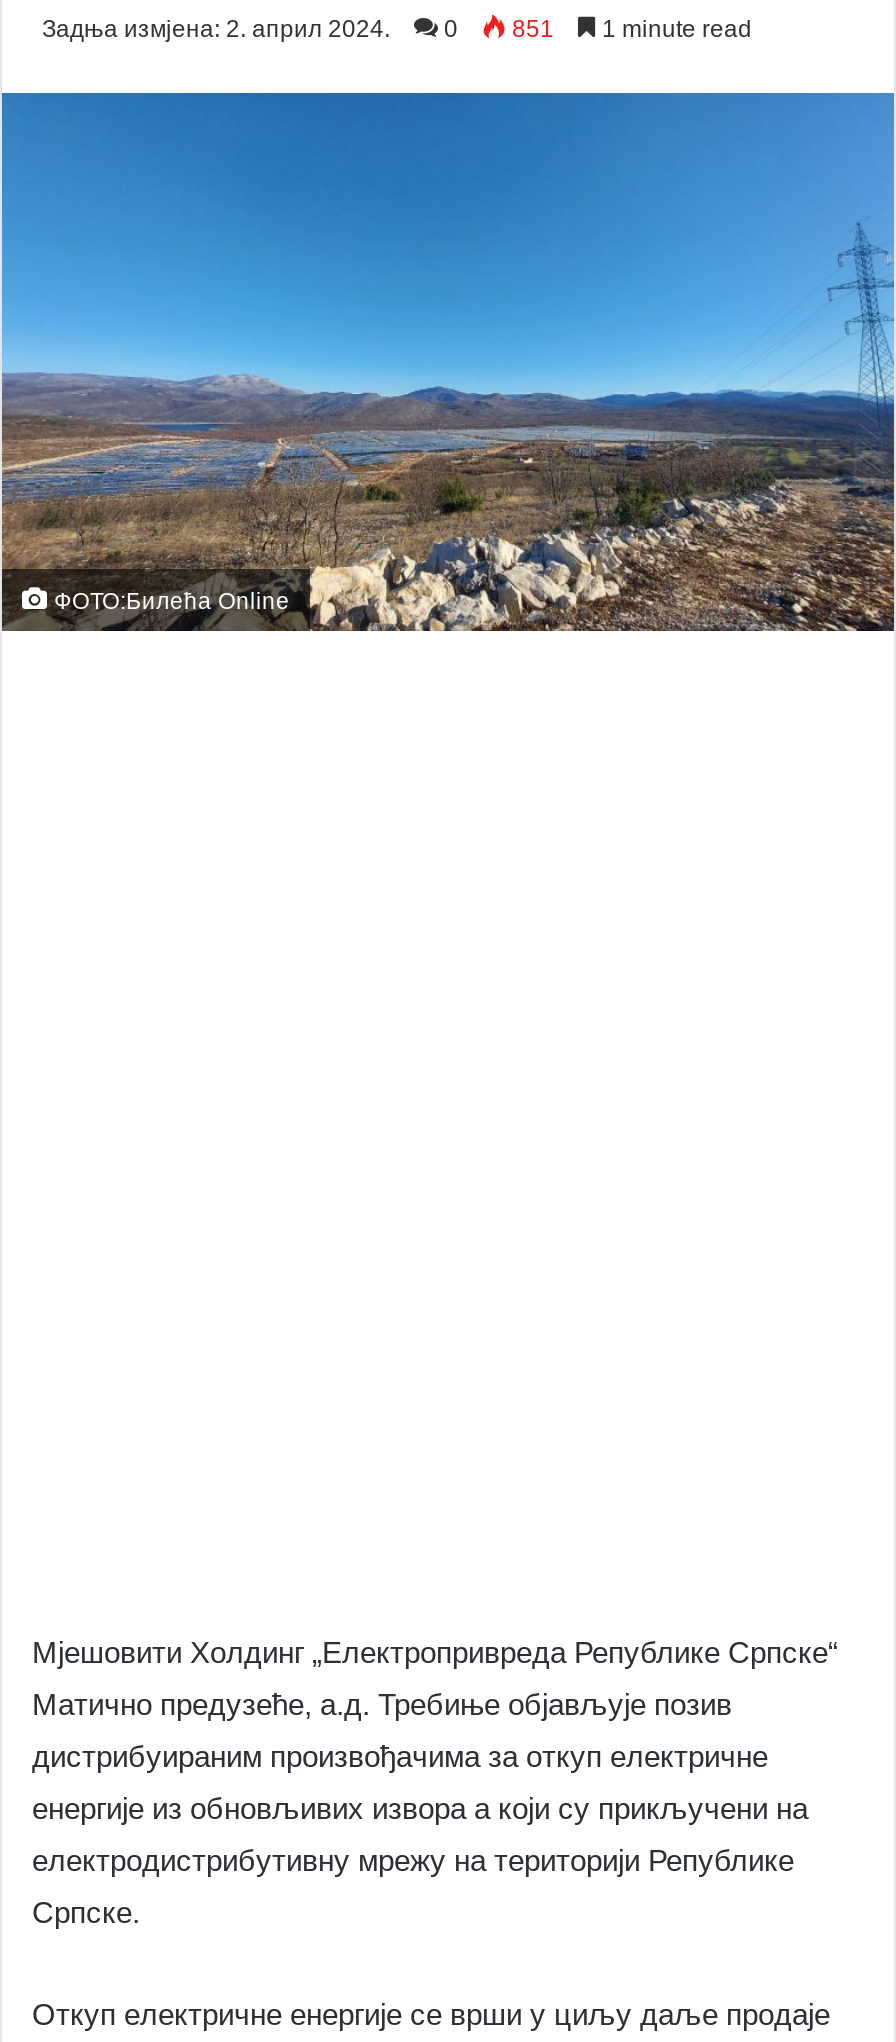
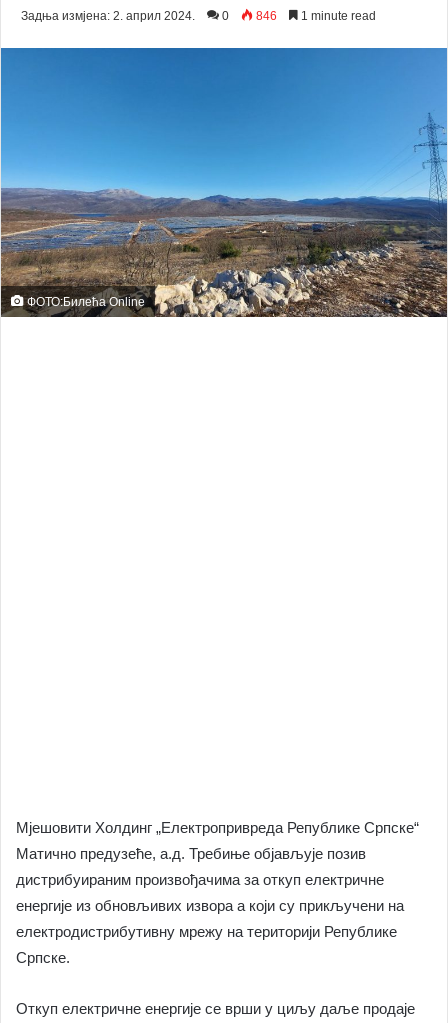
- Задња измјена: 2. април 2024. 0 851 1 minute read
+ Задња измјена: 2. април 2024. 0 846 1 minute read
